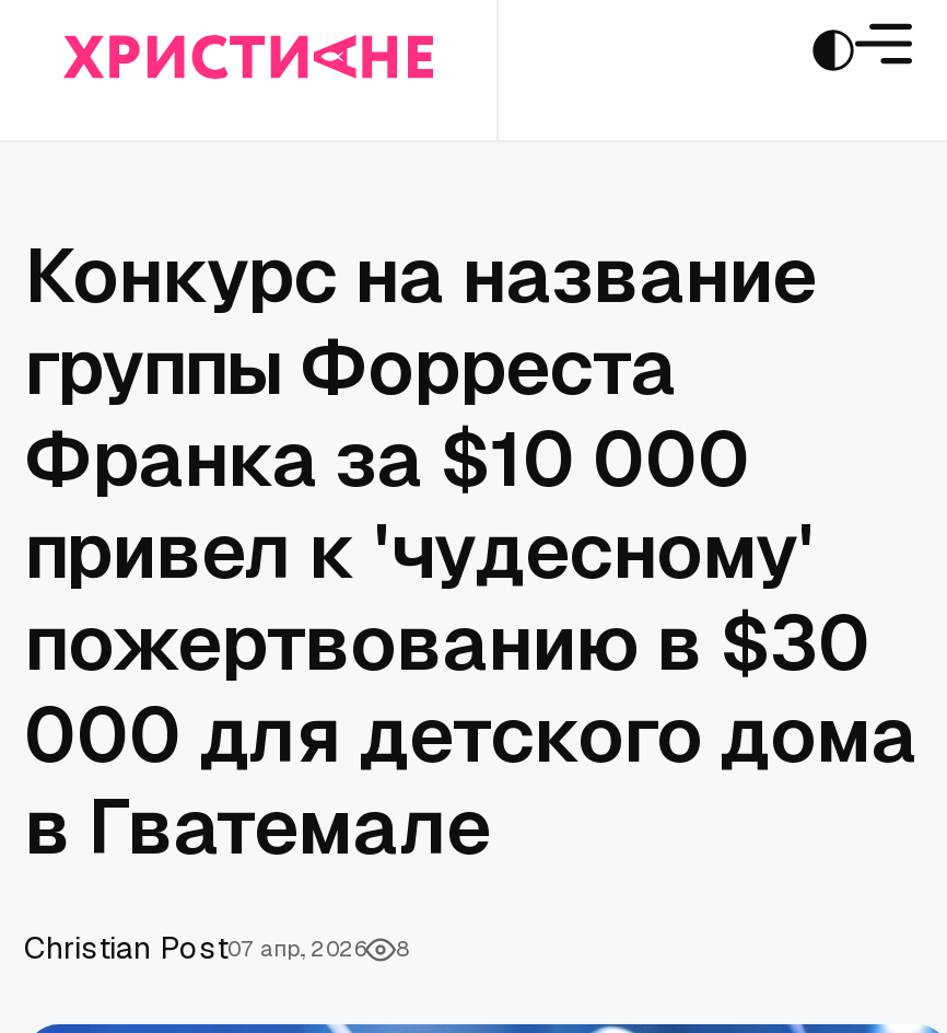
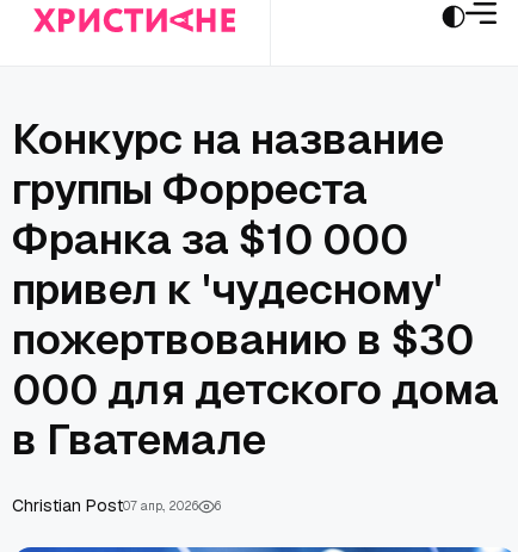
- 8
+ 6
